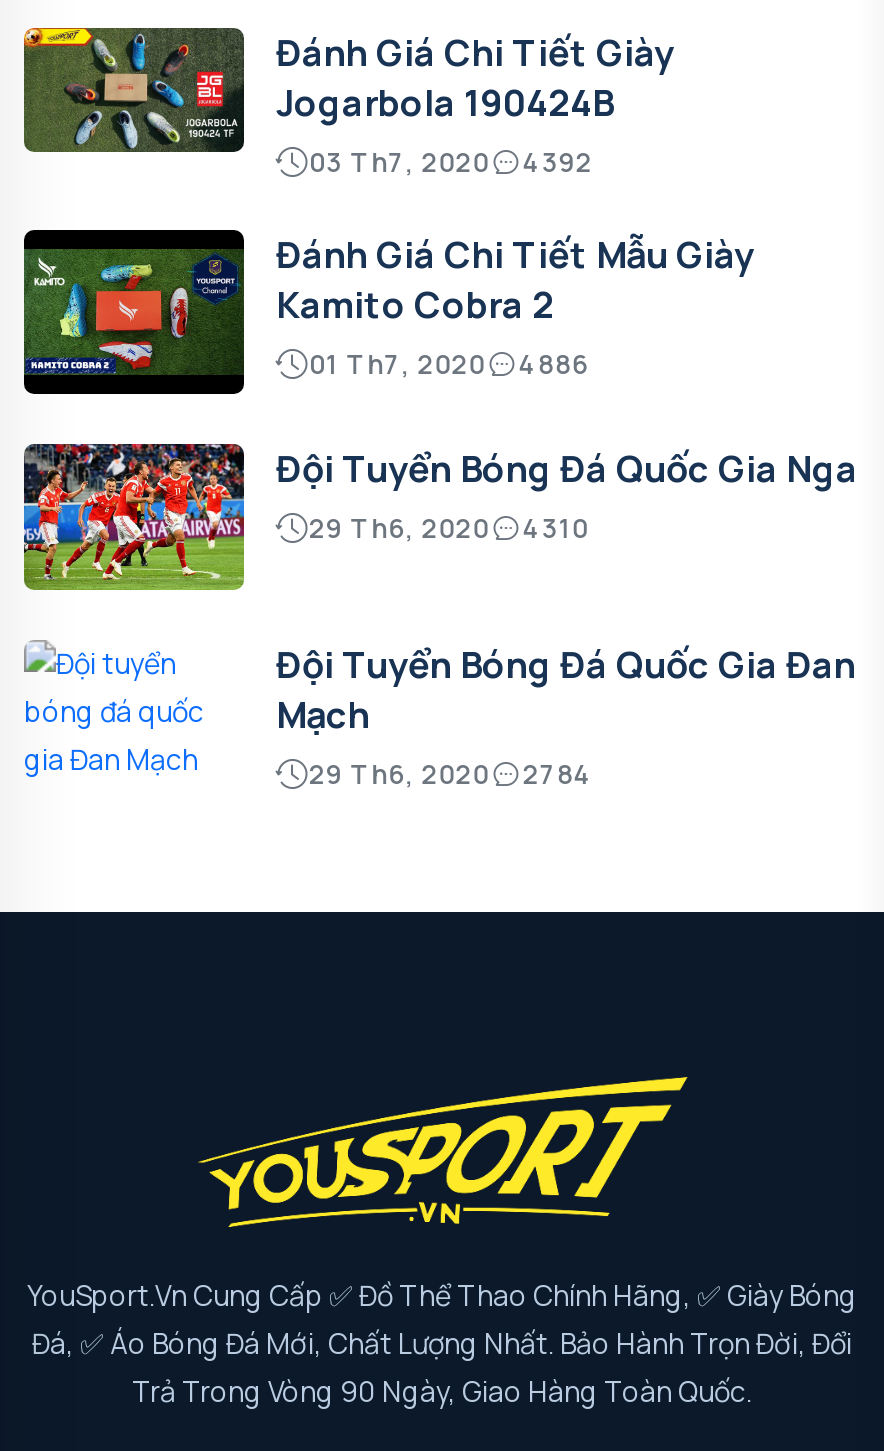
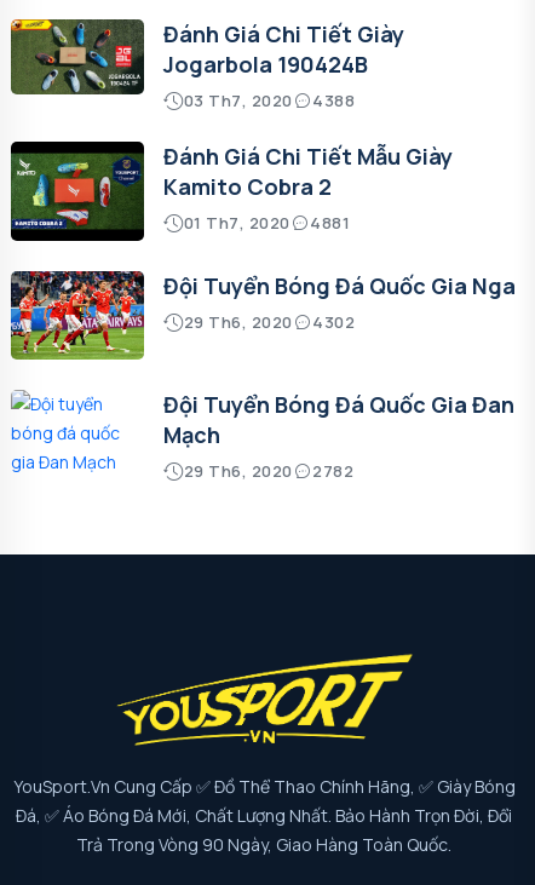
- 03 Th7, 2020 4392
+ 03 Th7, 2020 4388

- 01 Th7, 2020 4886
+ 01 Th7, 2020 4881

- 29 Th6, 2020 4310
+ 29 Th6, 2020 4302

- 29 Th6, 2020 2784
+ 29 Th6, 2020 2782
